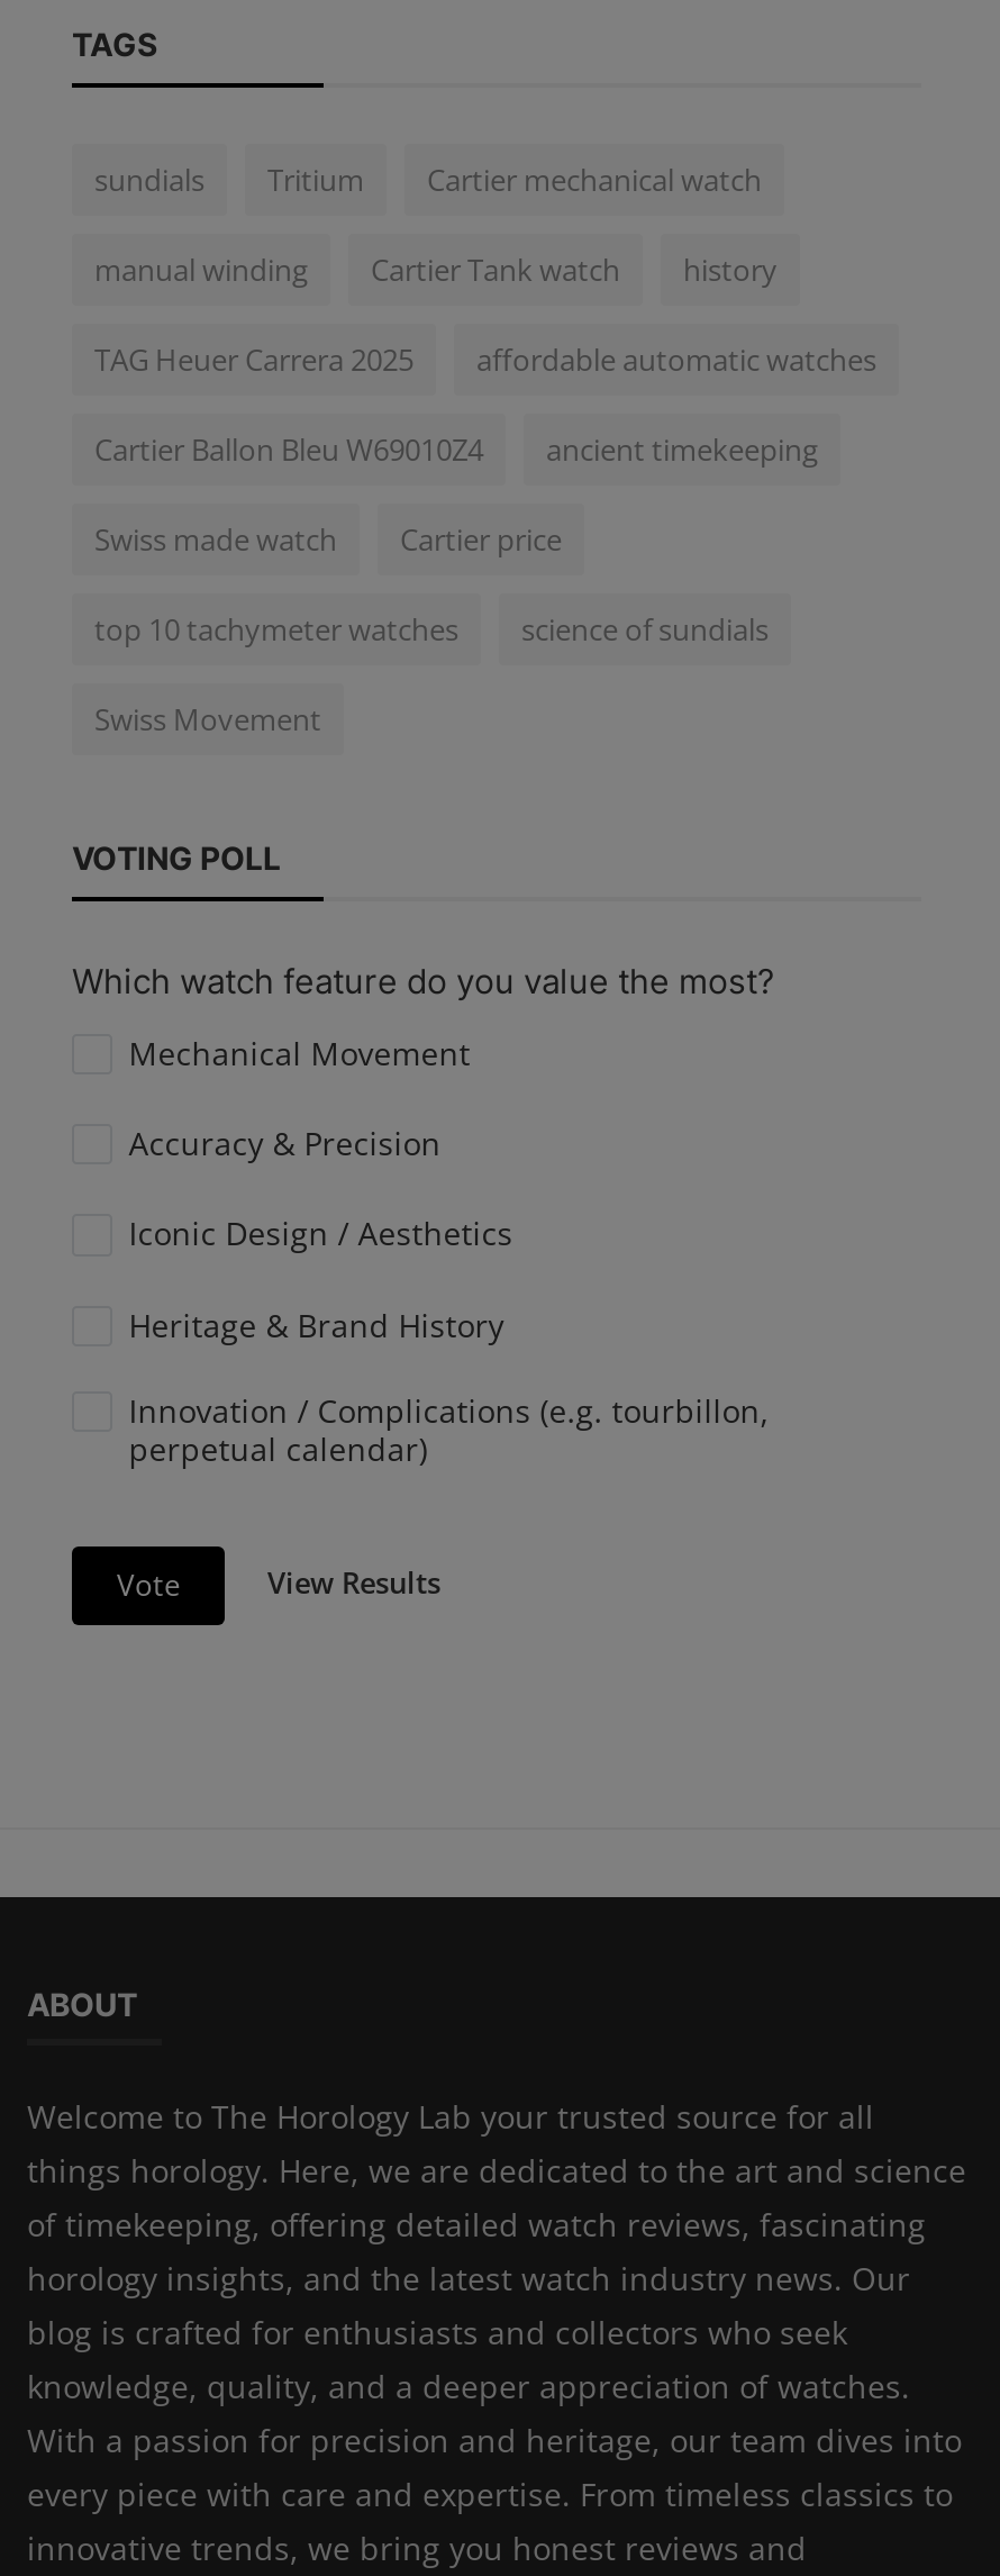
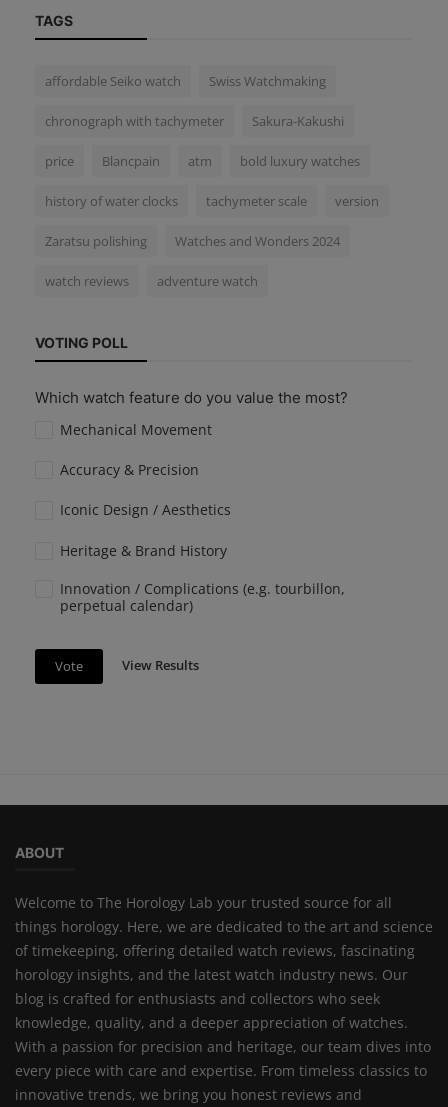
- sundials
- Tritium
- Cartier mechanical watch
- manual winding
- Cartier Tank watch
- history
- TAG Heuer Carrera 2025
- affordable automatic watches
- Cartier Ballon Bleu W69010Z4
- ancient timekeeping
- Swiss made watch
- Cartier price
- top 10 tachymeter watches
- science of sundials
- Swiss Movement
+ affordable Seiko watch
+ Swiss Watchmaking
+ chronograph with tachymeter
+ Sakura-Kakushi
+ price
+ Blancpain
+ atm
+ bold luxury watches
+ history of water clocks
+ tachymeter scale
+ version
+ Zaratsu polishing
+ Watches and Wonders 2024
+ watch reviews
+ adventure watch
